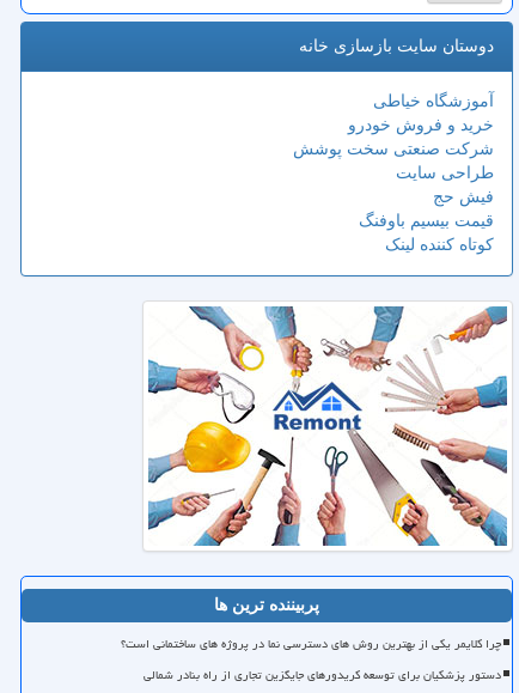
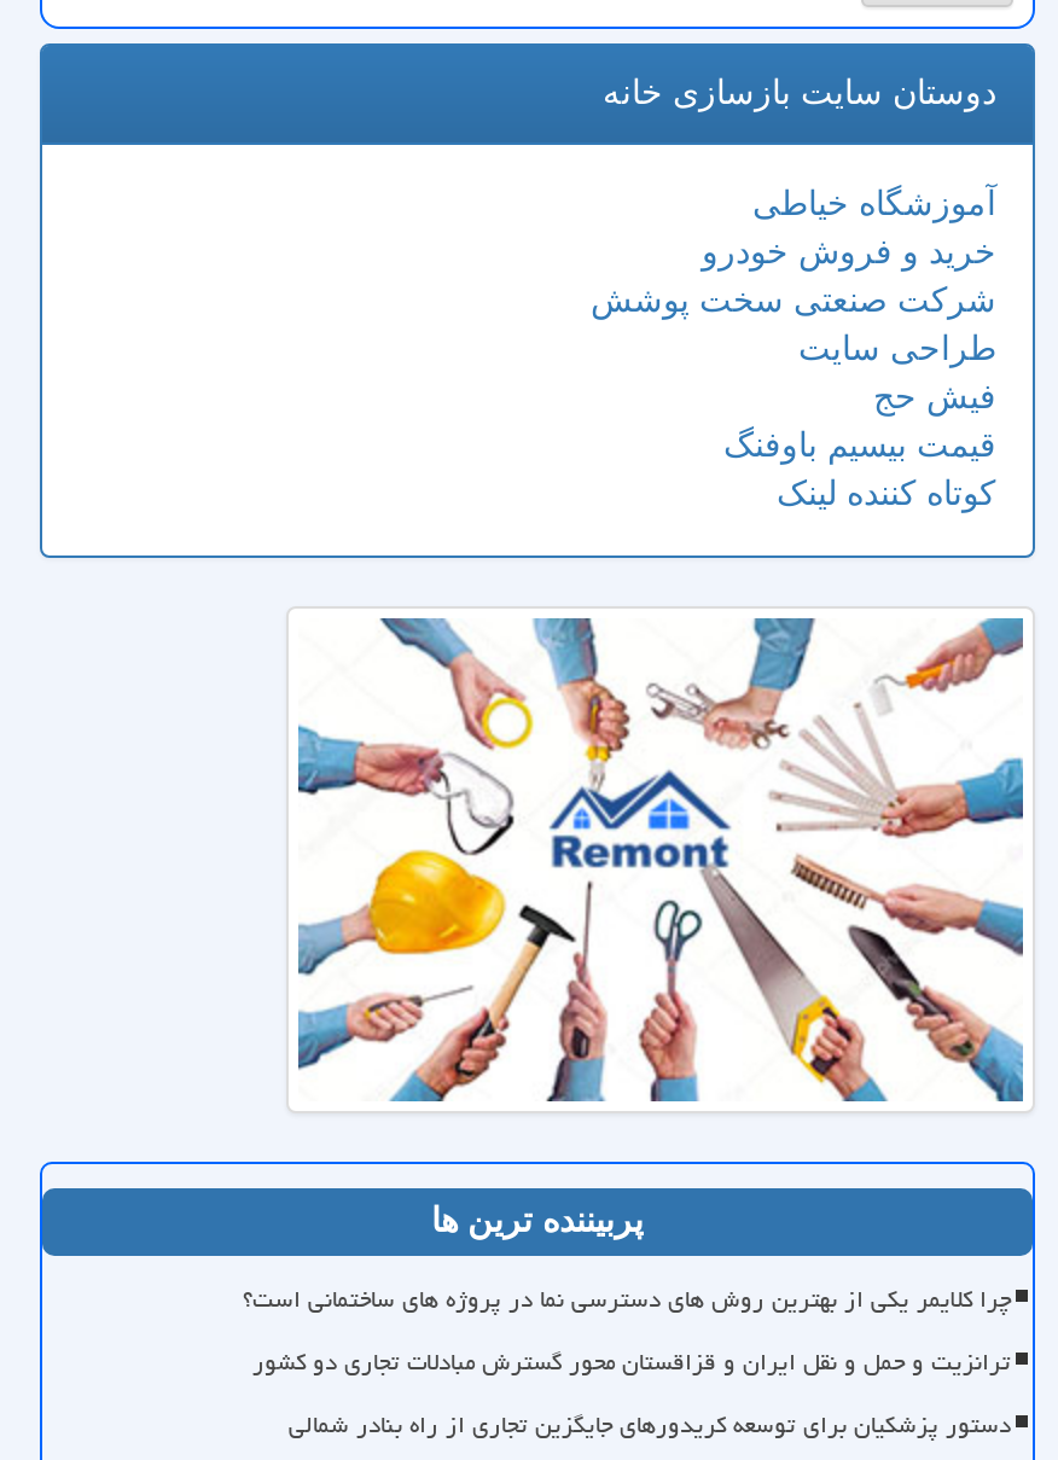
+ ترانزیت و حمل و نقل ایران و قزاقستان محور گسترش مبادلات تجاری دو کشور
